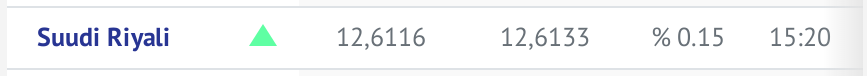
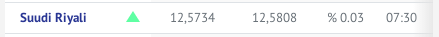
- 12,6116
+ 12,5734

- 12,6133
+ 12,5808

- % 0.15
+ % 0.03

- 15:20
+ 07:30
